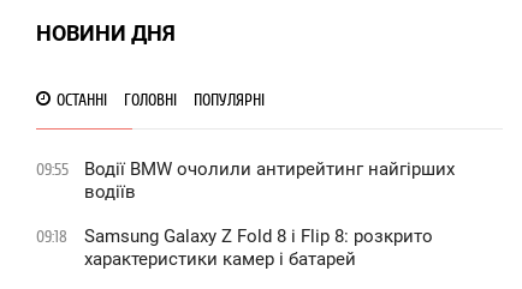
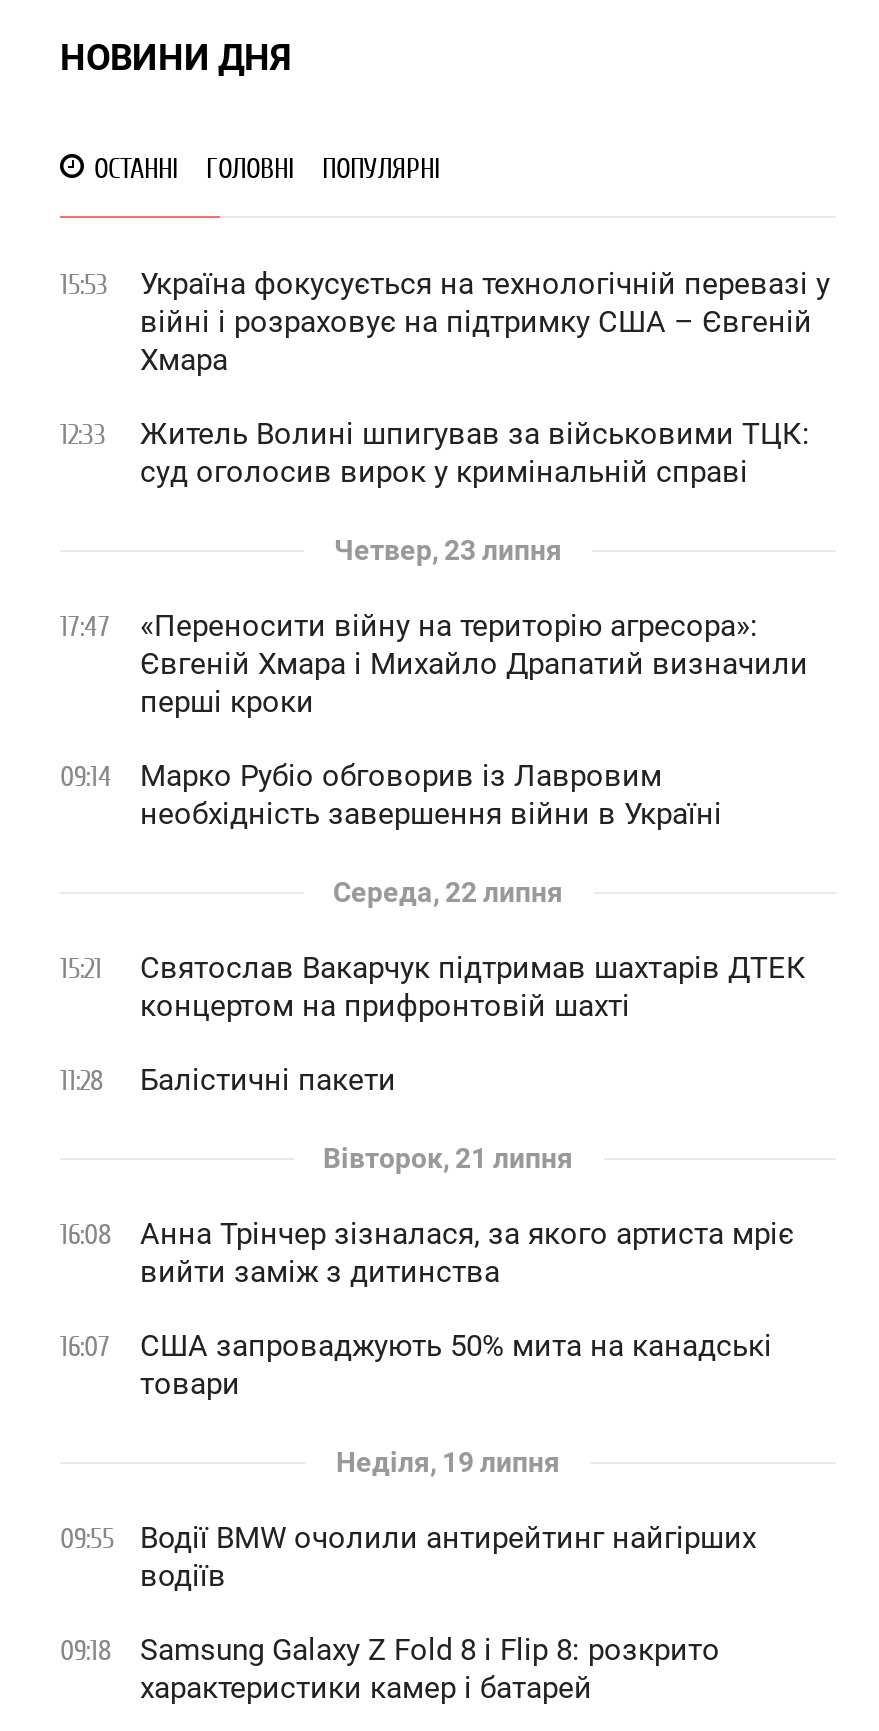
+ 15:53
+ Україна фокусується на технологічній перевазі у
+ війні і розраховує на підтримку США – Євгеній
+ Хмара
+ 12:33
+ Житель Волині шпигував за військовими ТЦК:
+ суд оголосив вирок у кримінальній справі
+ Четвер, 23 липня
+ 17:47
+ «Переносити війну на територію агресора»:
+ Євгеній Хмара і Михайло Драпатий визначили
+ перші кроки
+ 09:14
+ Марко Рубіо обговорив із Лавровим
+ необхідність завершення війни в Україні
+ Середа, 22 липня
+ 15:21
+ Святослав Вакарчук підтримав шахтарів ДТЕК
+ концертом на прифронтовій шахті
+ 11:28
+ Балістичні пакети
+ Вівторок, 21 липня
+ 16:08
+ Анна Трінчер зізналася, за якого артиста мріє
+ вийти заміж з дитинства
+ 16:07
+ США запроваджують 50% мита на канадські
+ товари
+ Неділя, 19 липня
